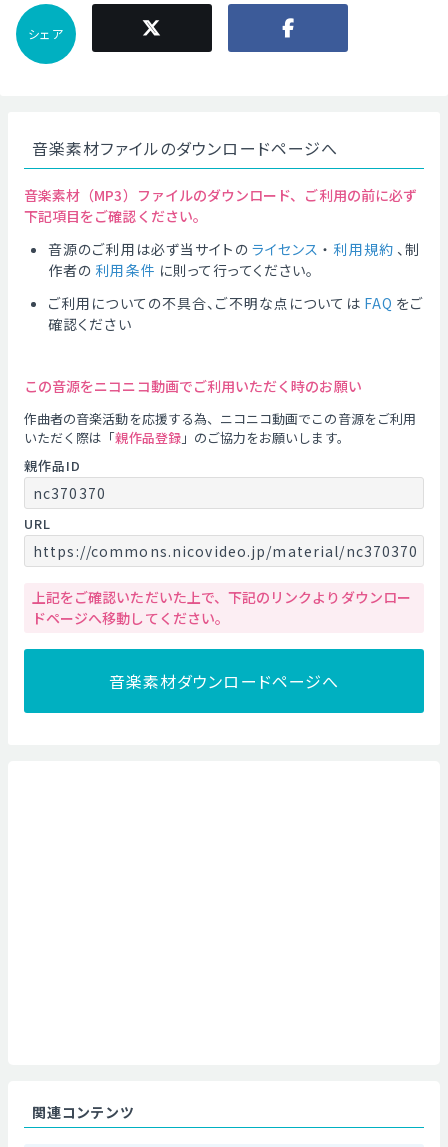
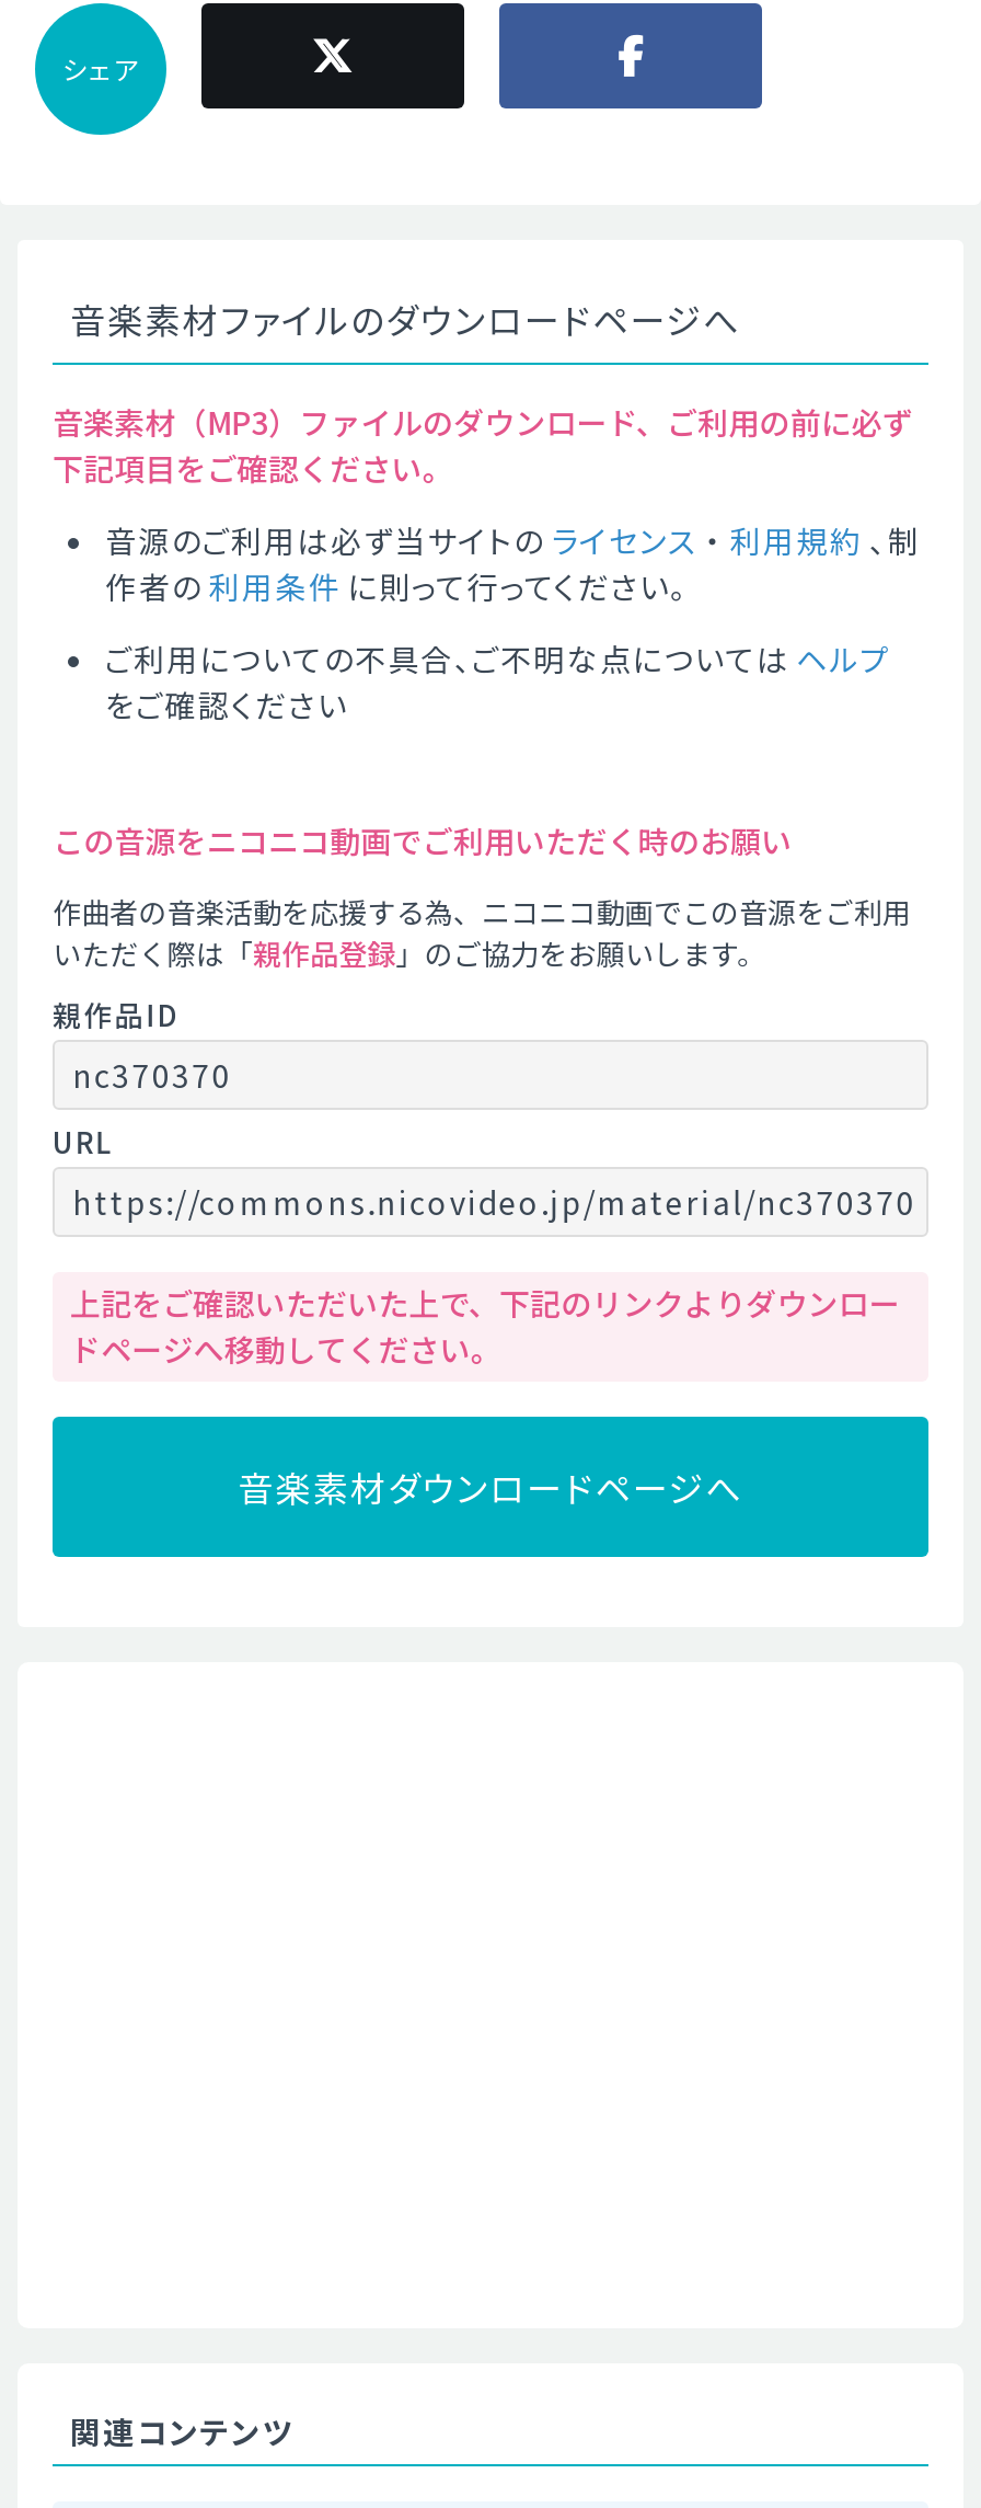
- ご利用についての不具合、ご不明な点については FAQ をご
- 確認ください
+ ご利用についての不具合、ご不明な点については ヘルプ
+ をご確認ください
